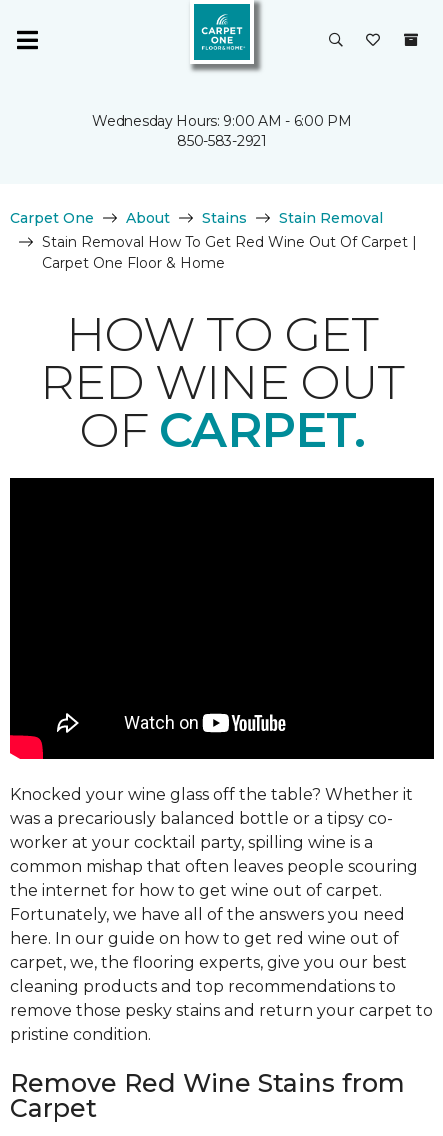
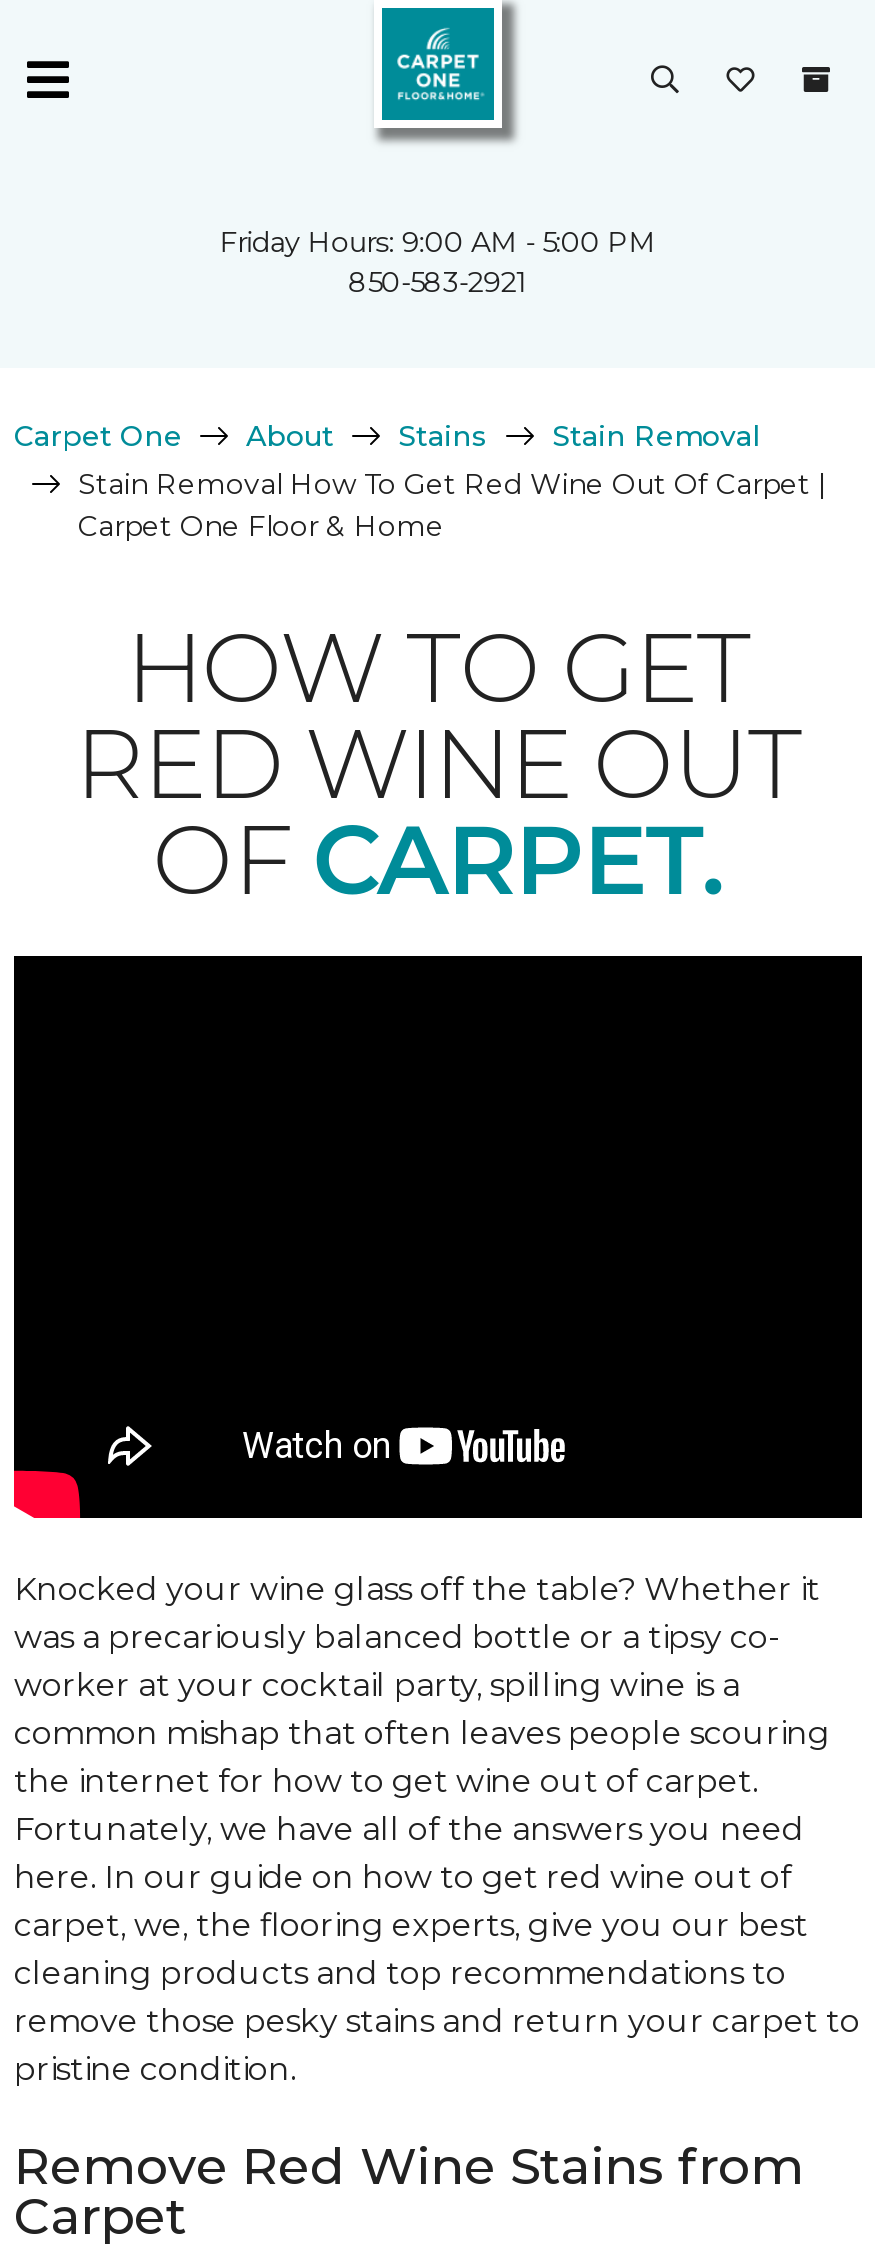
- Wednesday Hours: 9:00 AM - 6:00 PM
+ Friday Hours: 9:00 AM - 5:00 PM
